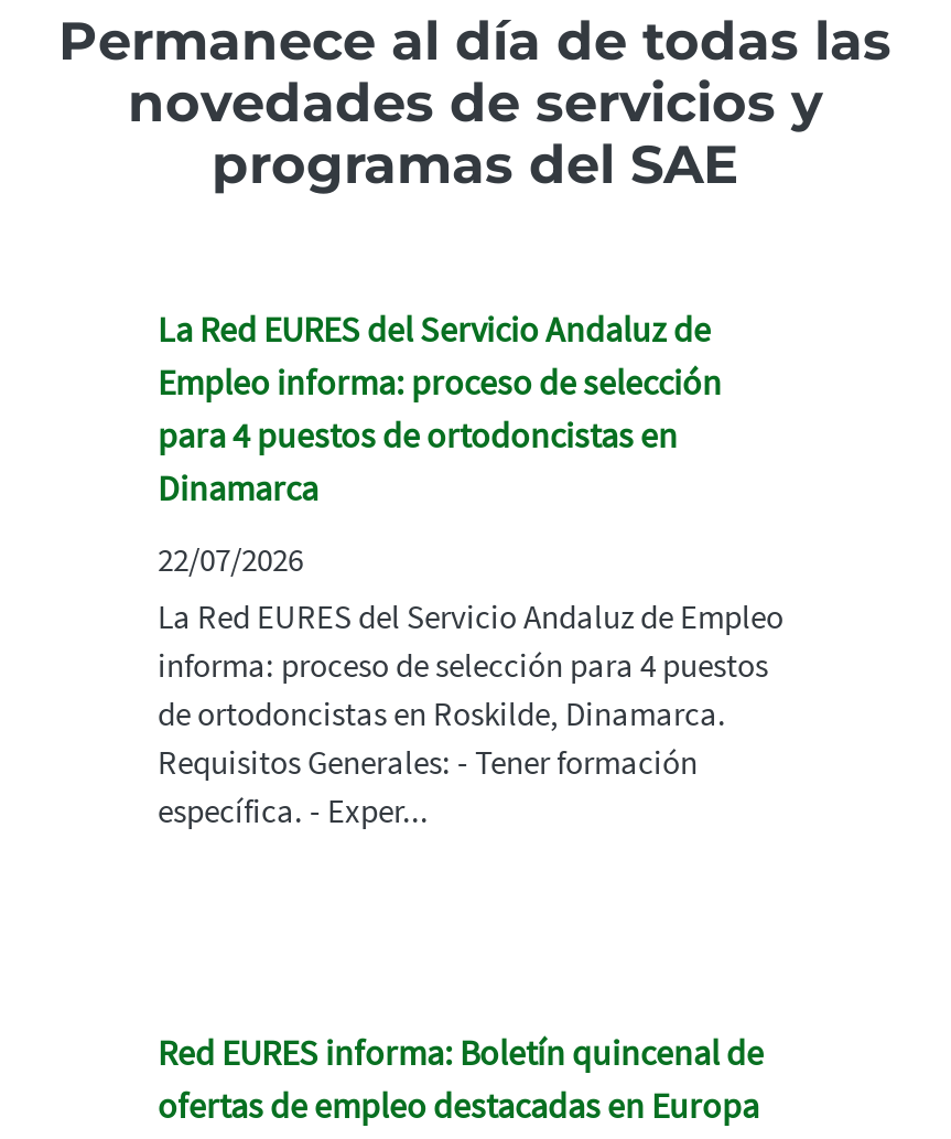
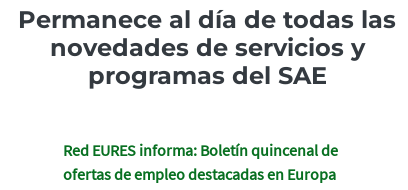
- La Red EURES del Servicio Andaluz de
- Empleo informa: proceso de selección
- para 4 puestos de ortodoncistas en
- Dinamarca
- 22/07/2026
- La Red EURES del Servicio Andaluz de Empleo
- informa: proceso de selección para 4 puestos
- de ortodoncistas en Roskilde, Dinamarca.
- Requisitos Generales: - Tener formación
- específica. - Exper...
